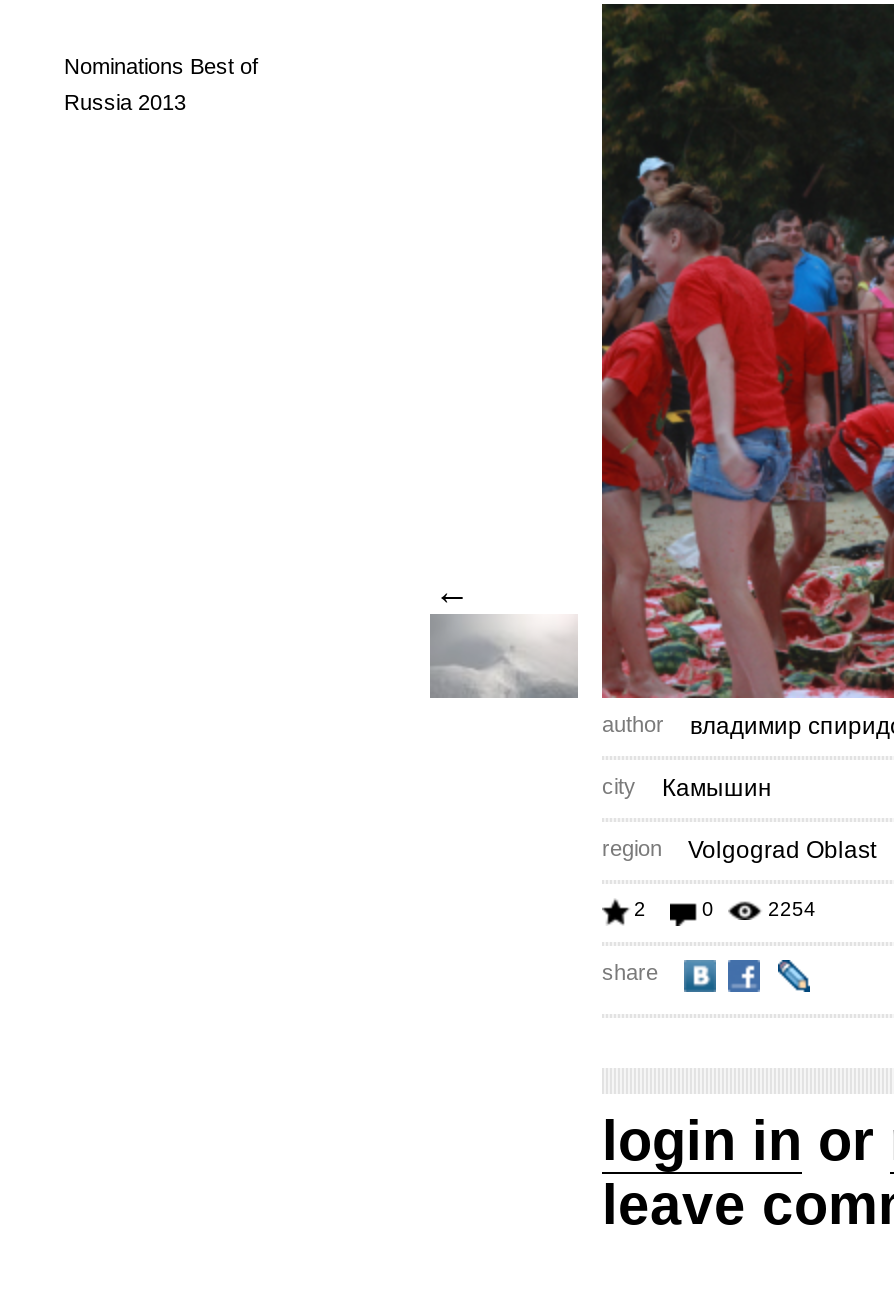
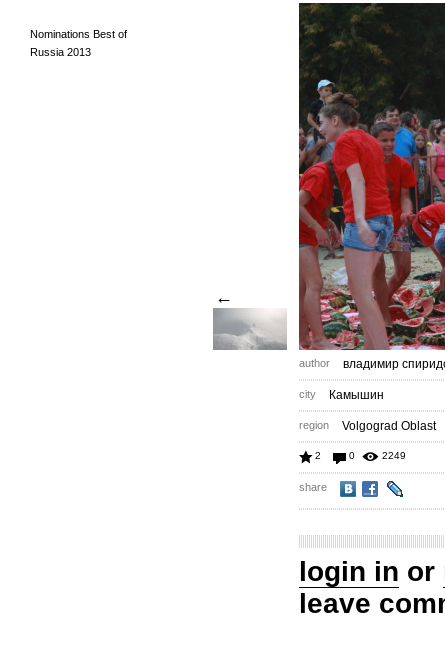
- 2254
+ 2249
